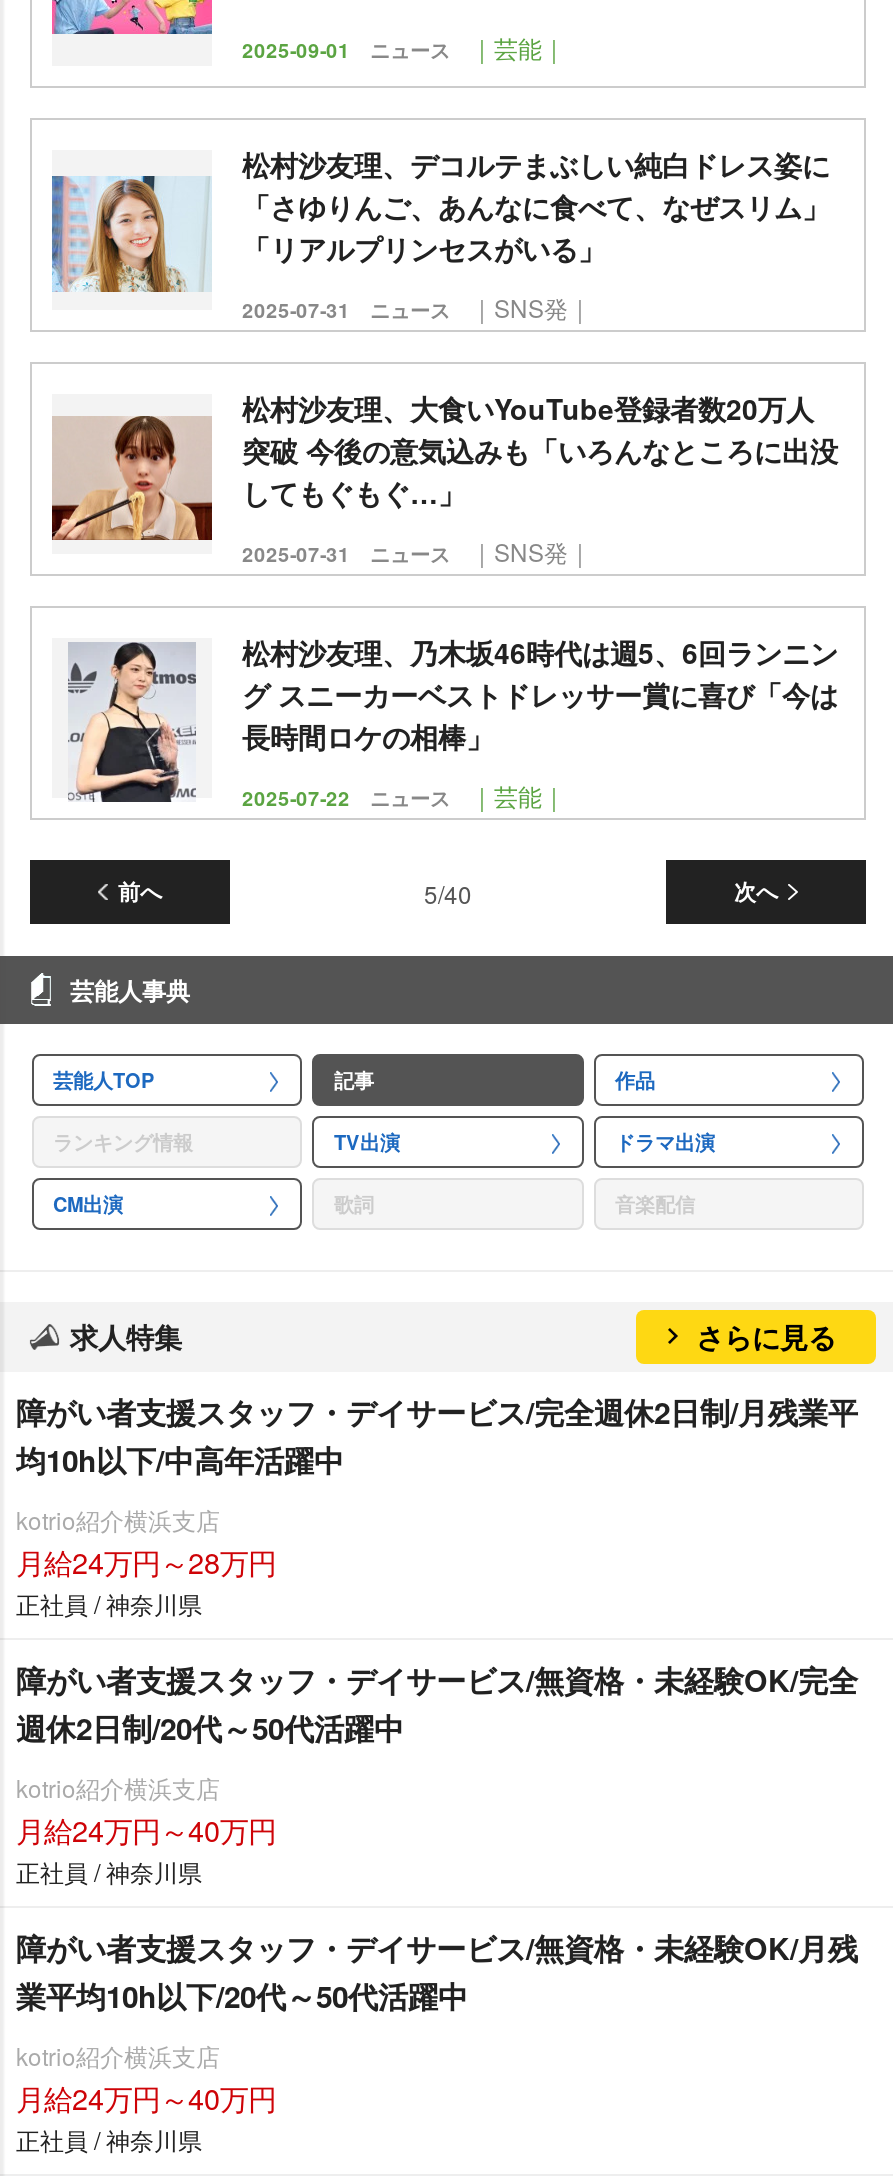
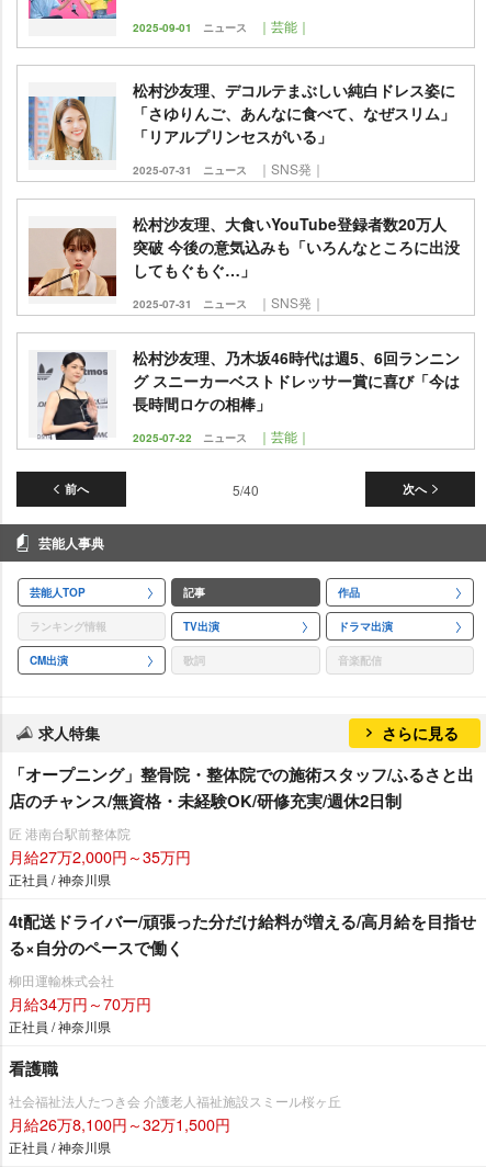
- 障がい者支援スタッフ・デイサービス/完全週休2日制/月残業平
- 均10h以下/中高年活躍中
+ 「オープニング」整骨院・整体院での施術スタッフ/ふるさと出
+ 店のチャンス/無資格・未経験OK/研修充実/週休2日制

- kotrio紹介横浜支店
- 月給24万円～28万円
+ 匠 港南台駅前整体院
+ 月給27万2,000円～35万円

- 障がい者支援スタッフ・デイサービス/無資格・未経験OK/完全
- 週休2日制/20代～50代活躍中
+ 4t配送ドライバー/頑張った分だけ給料が増える/高月給を目指せ
+ る×自分のペースで働く

- kotrio紹介横浜支店
- 月給24万円～40万円
+ 柳田運輸株式会社
+ 月給34万円～70万円

- 障がい者支援スタッフ・デイサービス/無資格・未経験OK/月残
- 業平均10h以下/20代～50代活躍中
+ 看護職

- kotrio紹介横浜支店
- 月給24万円～40万円
+ 社会福祉法人たつき会 介護老人福祉施設スミール桜ヶ丘
+ 月給26万8,100円～32万1,500円
